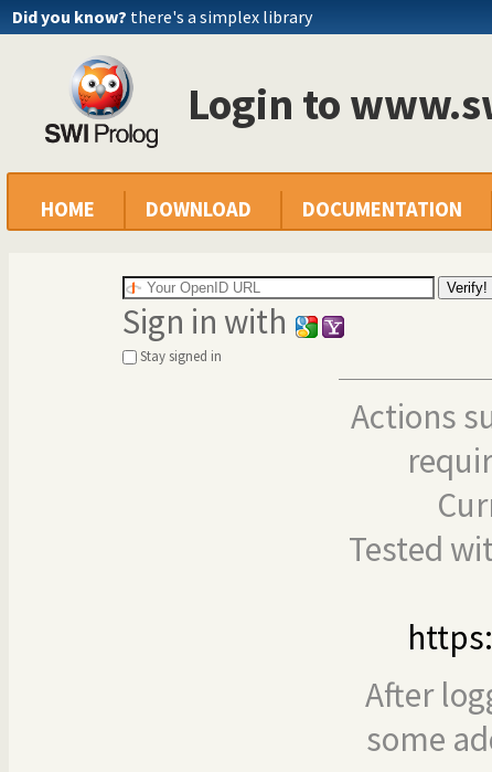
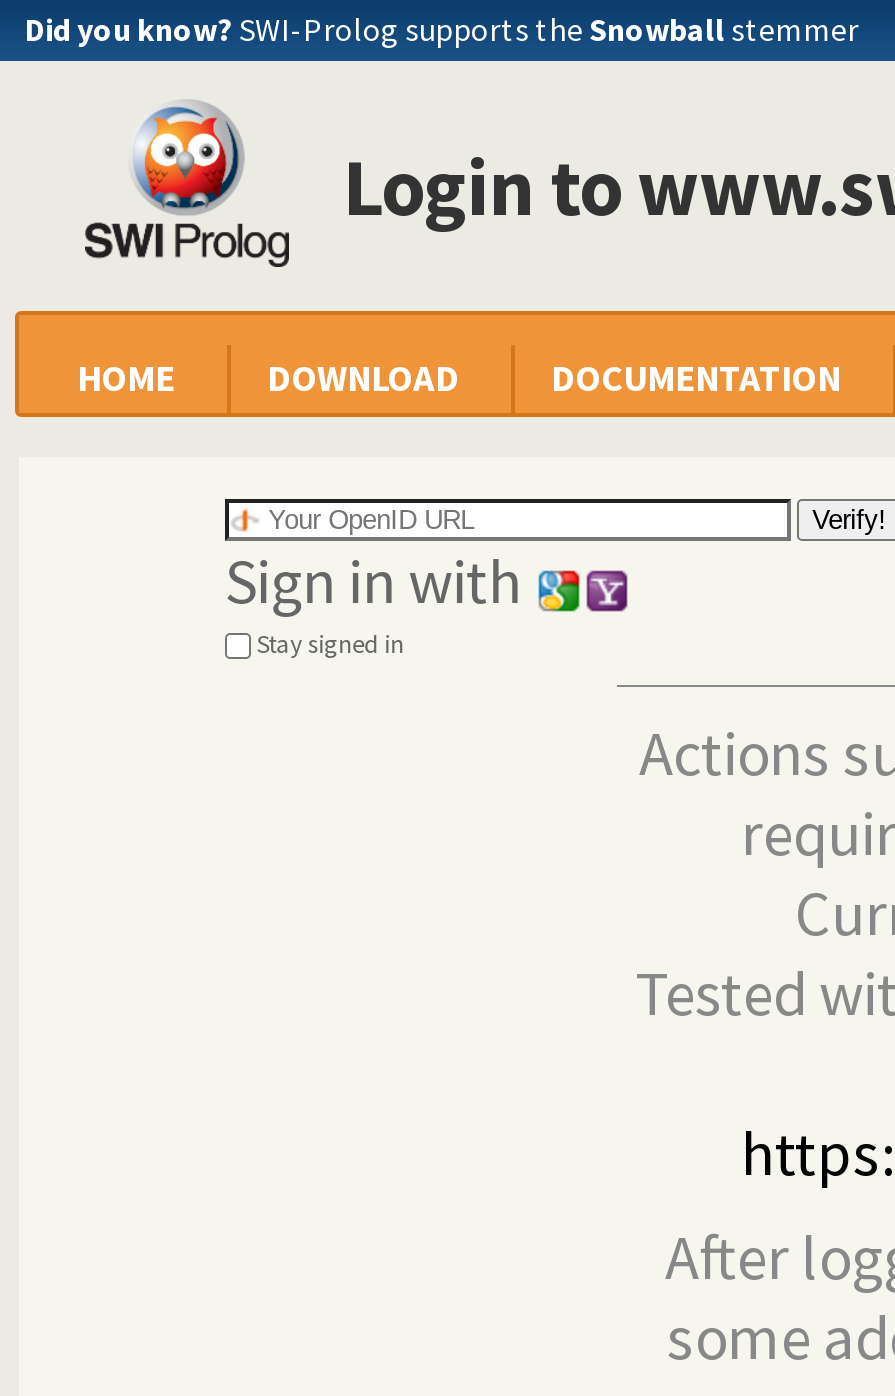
- Did you know? there's a simplex library
+ Did you know? SWI-Prolog supports the Snowball stemmer
